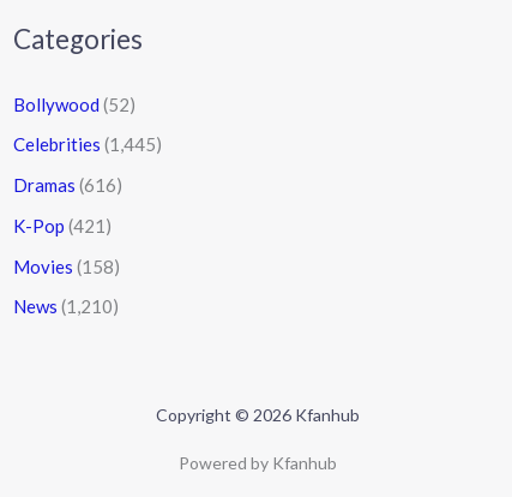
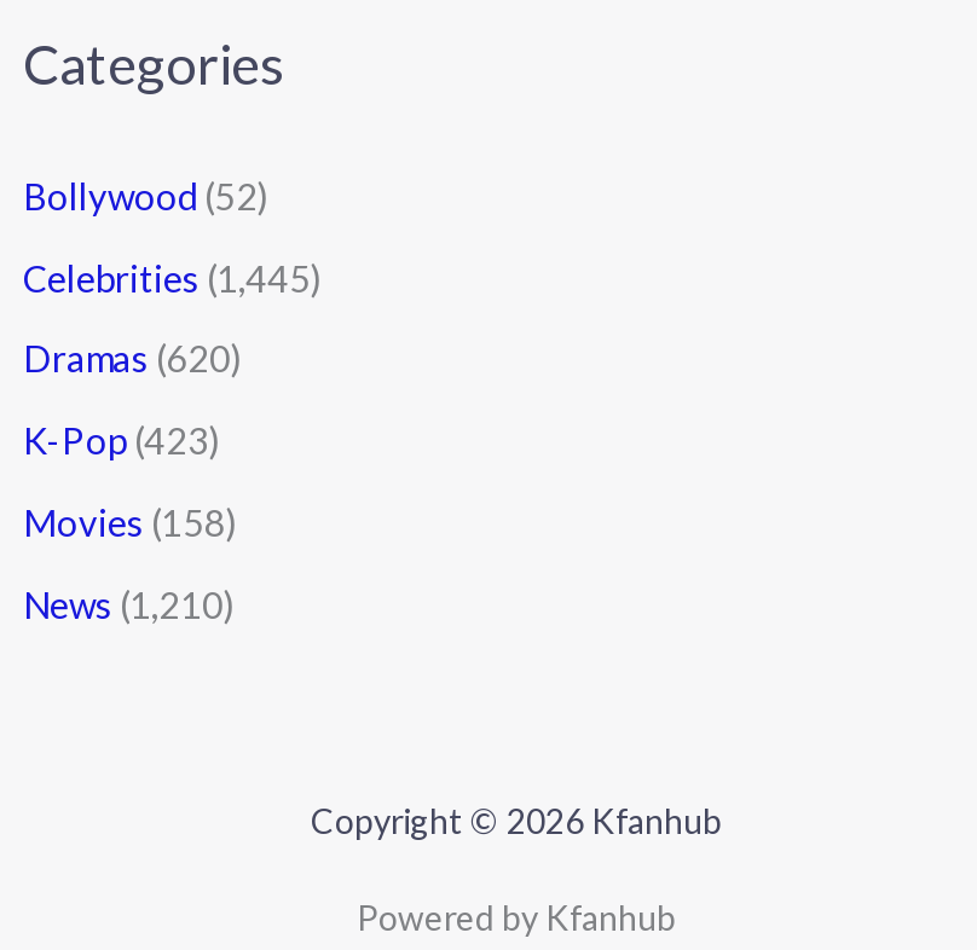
- Dramas (616)
+ Dramas (620)

- K-Pop (421)
+ K-Pop (423)
